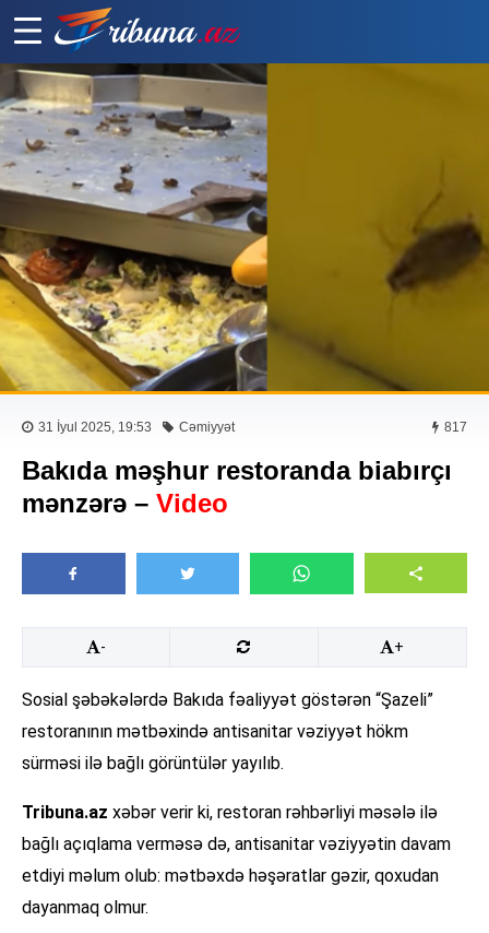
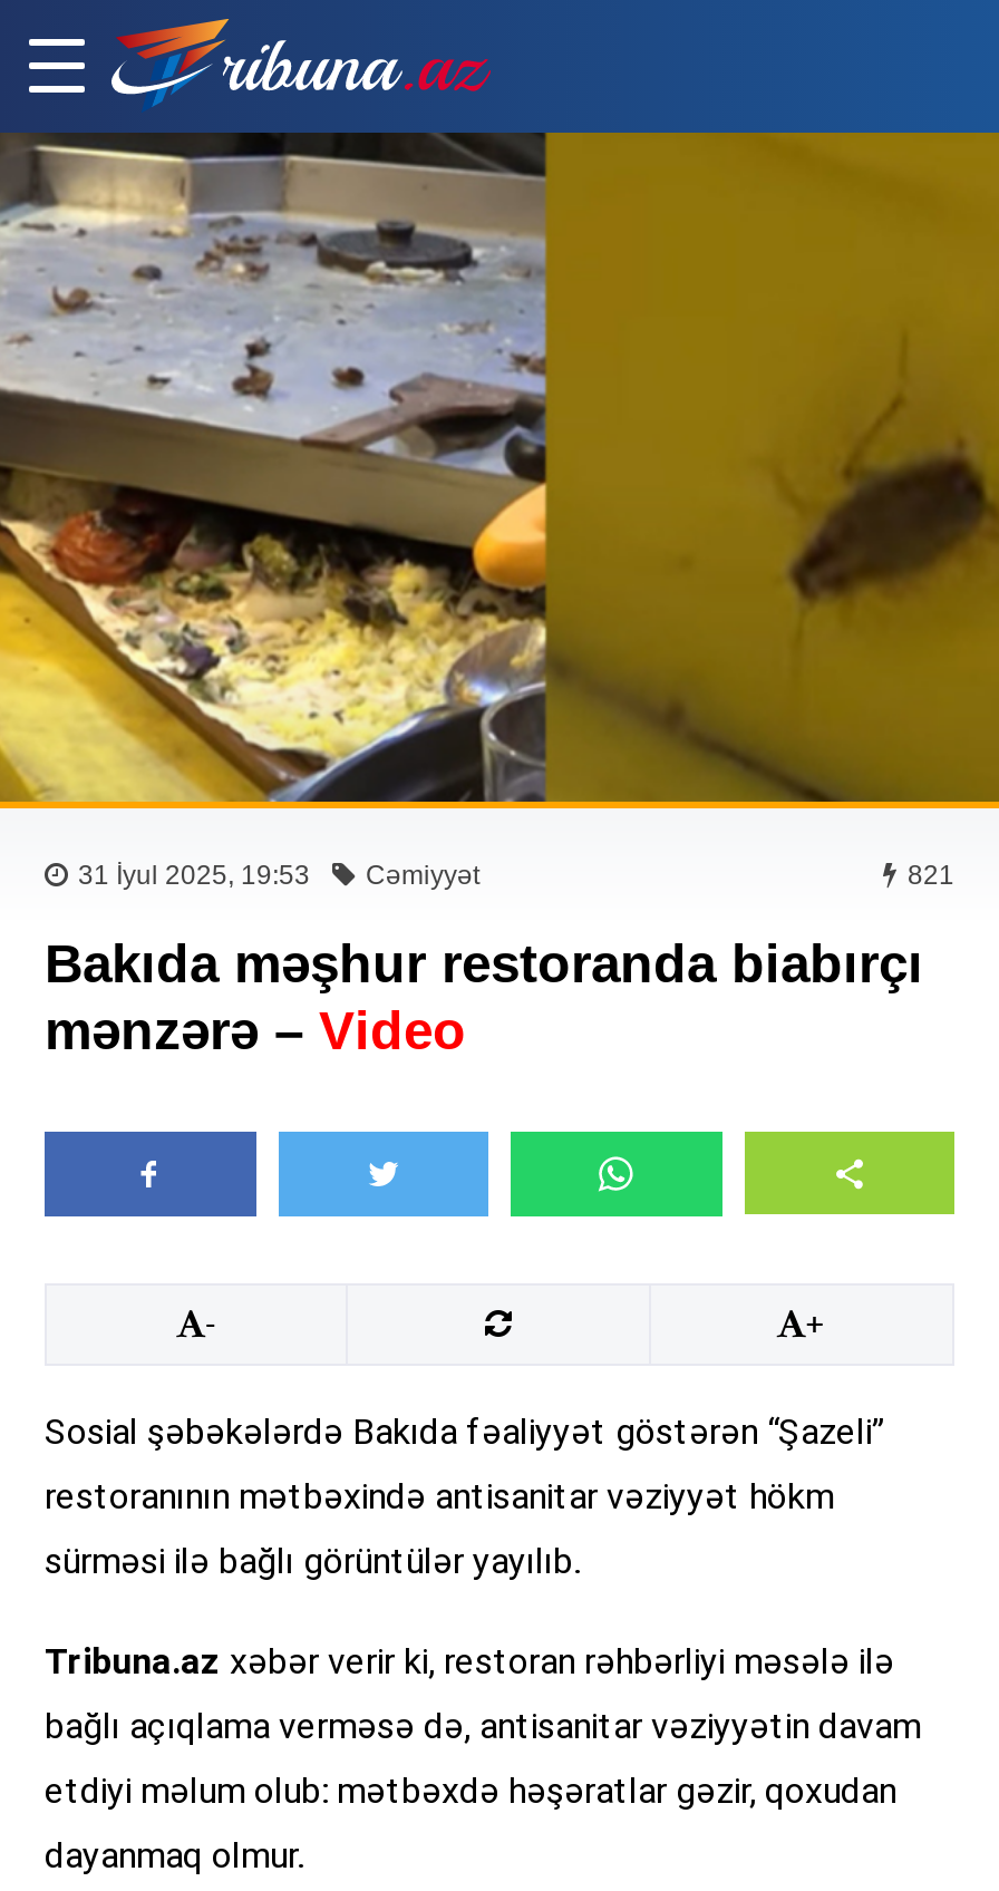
- 817
+ 821
